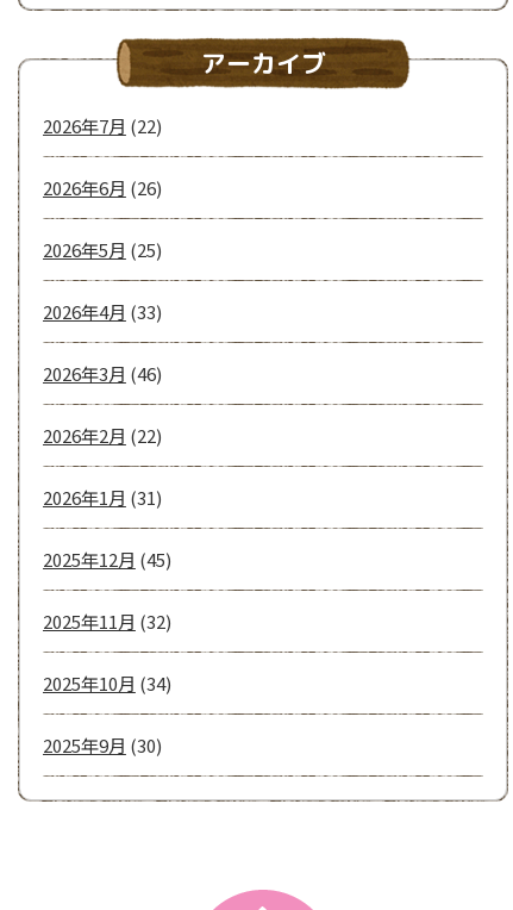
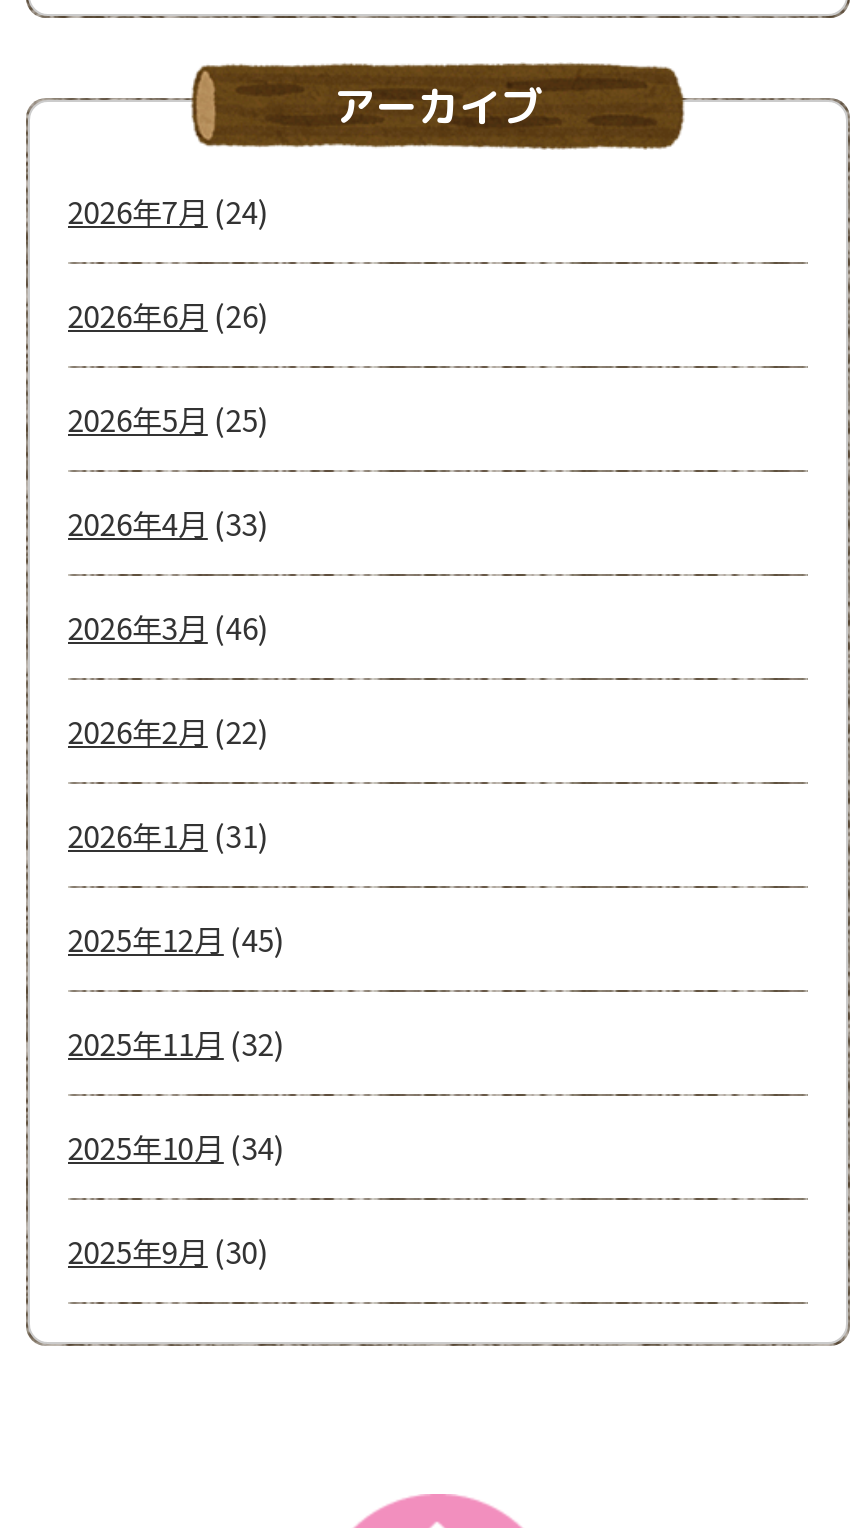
- 2026年7月(22)
+ 2026年7月(24)
